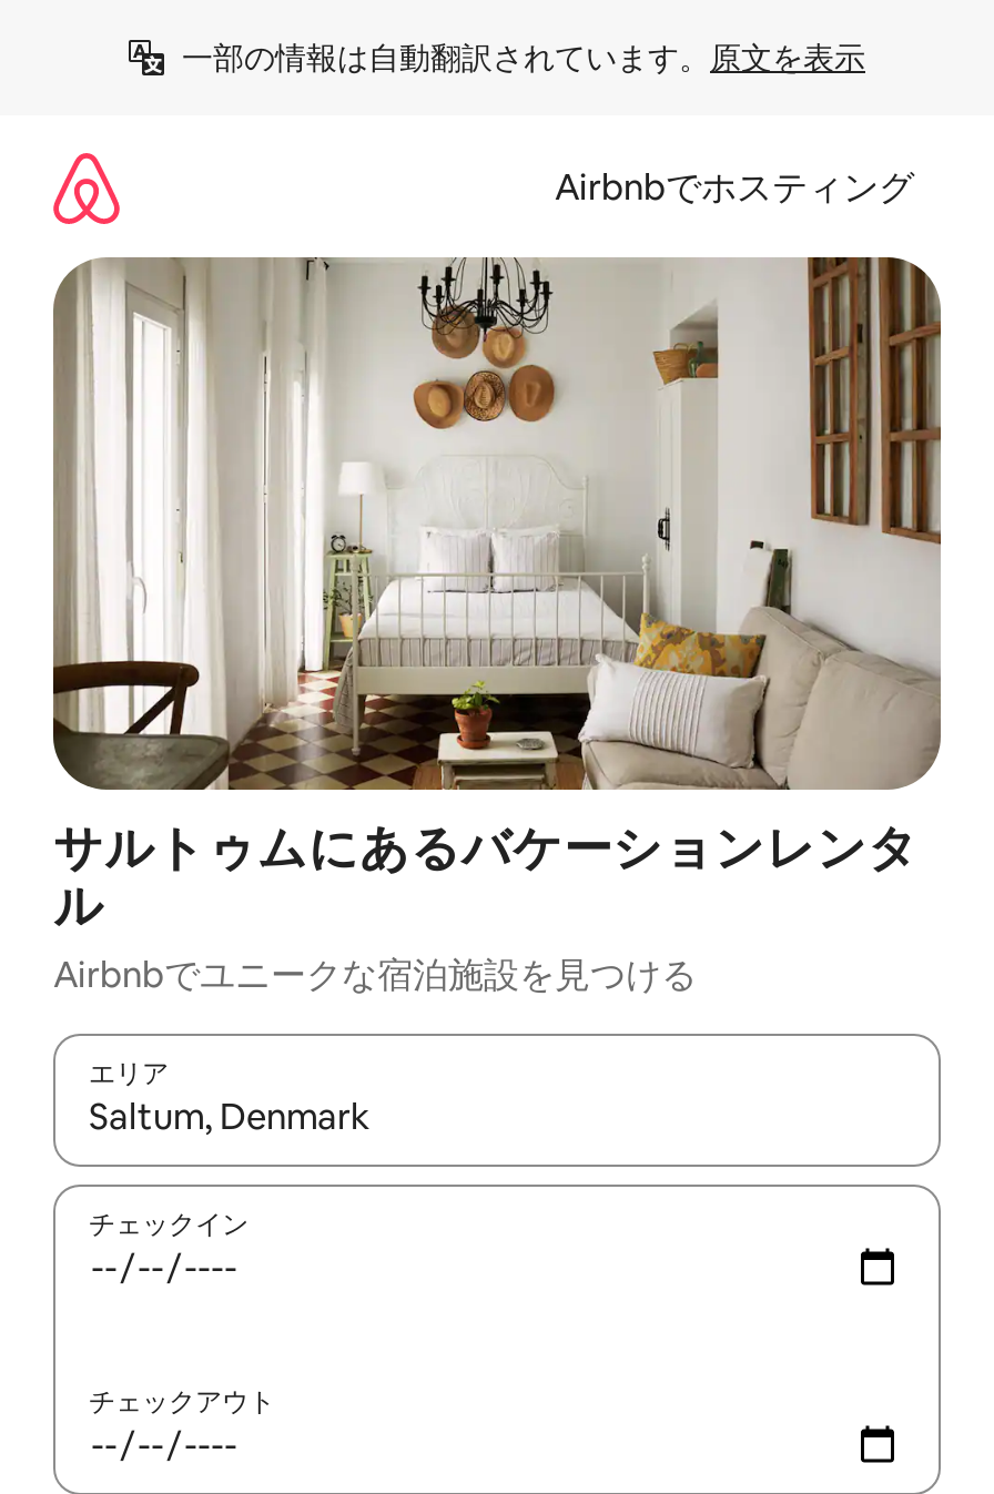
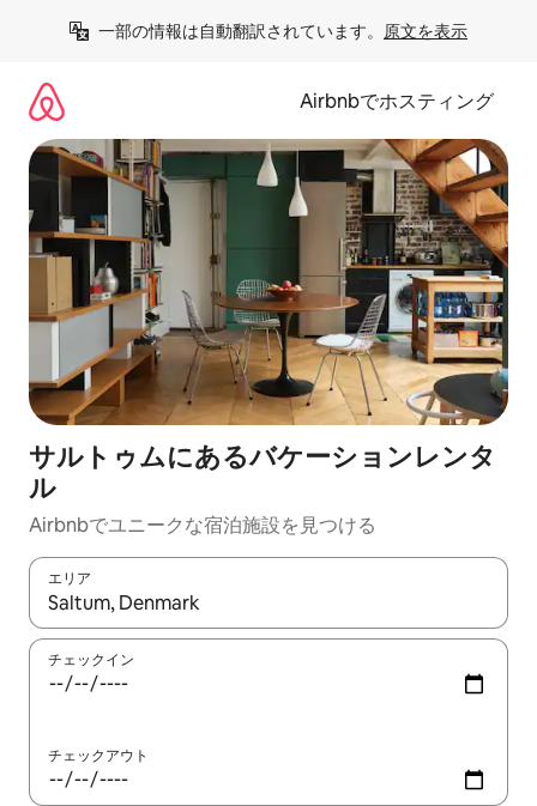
- [image]
+ [image]
